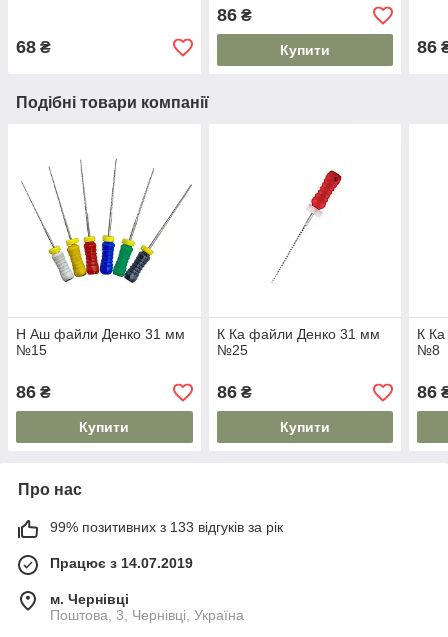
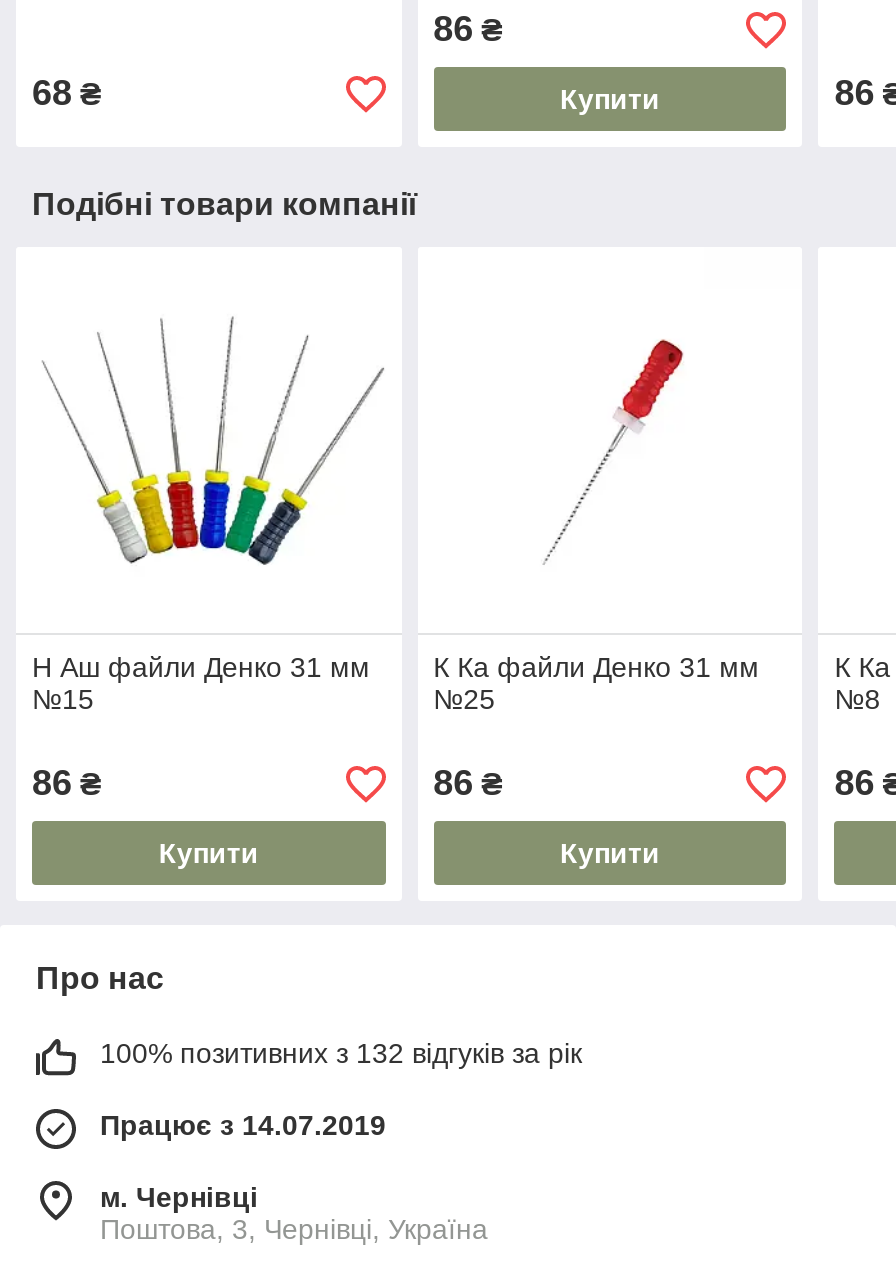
- 99% позитивних з 133 відгуків за рік
+ 100% позитивних з 132 відгуків за рік
